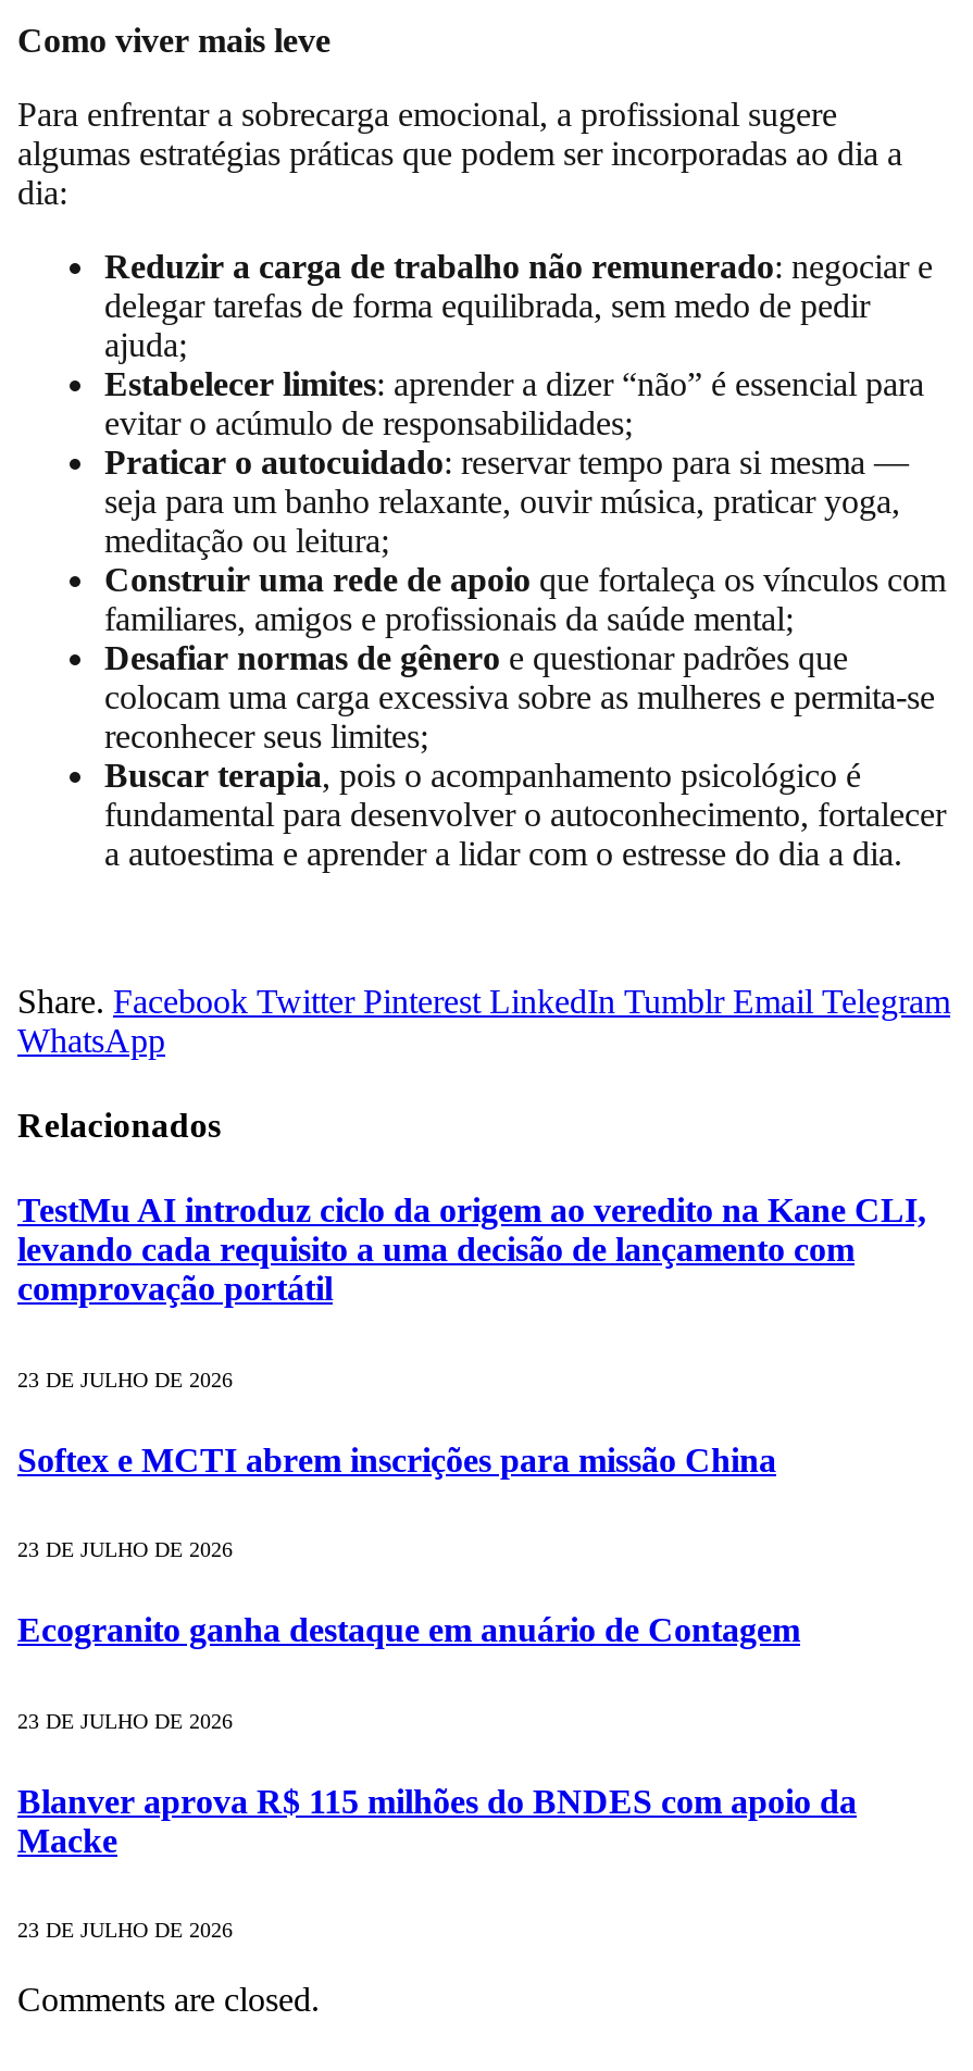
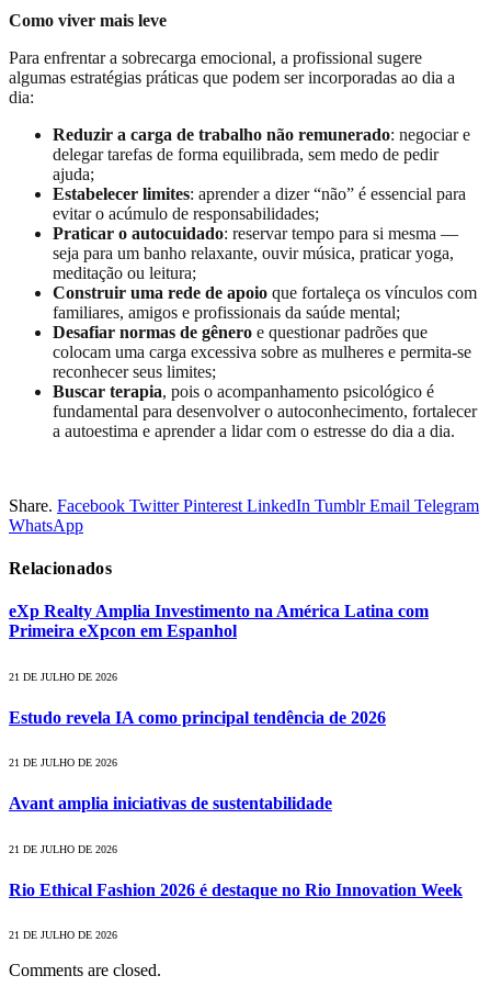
- TestMu AI introduz ciclo da origem ao veredito na Kane CLI,
- levando cada requisito a uma decisão de lançamento com
- comprovação portátil
+ eXp Realty Amplia Investimento na América Latina com
+ Primeira eXpcon em Espanhol

- 23 DE JULHO DE 2026
+ 21 DE JULHO DE 2026

- Softex e MCTI abrem inscrições para missão China
+ Estudo revela IA como principal tendência de 2026

- 23 DE JULHO DE 2026
+ 21 DE JULHO DE 2026

- Ecogranito ganha destaque em anuário de Contagem
+ Avant amplia iniciativas de sustentabilidade

- 23 DE JULHO DE 2026
+ 21 DE JULHO DE 2026

- Blanver aprova R$ 115 milhões do BNDES com apoio da
- Macke
+ Rio Ethical Fashion 2026 é destaque no Rio Innovation Week

- 23 DE JULHO DE 2026
+ 21 DE JULHO DE 2026
